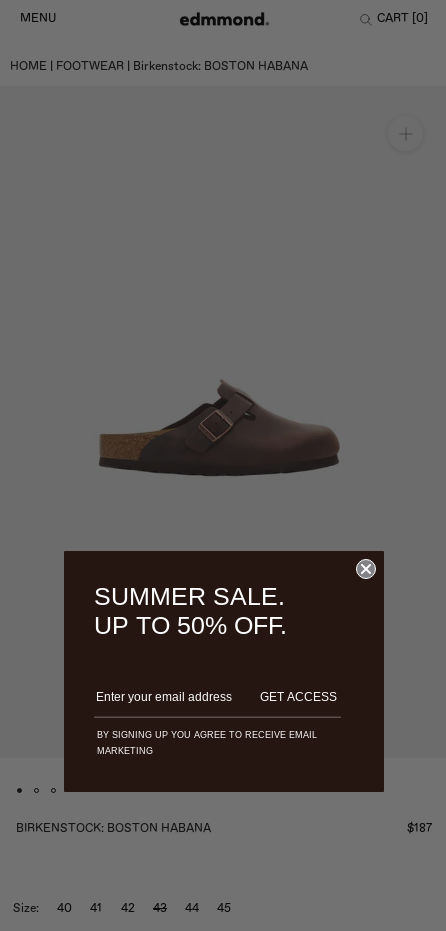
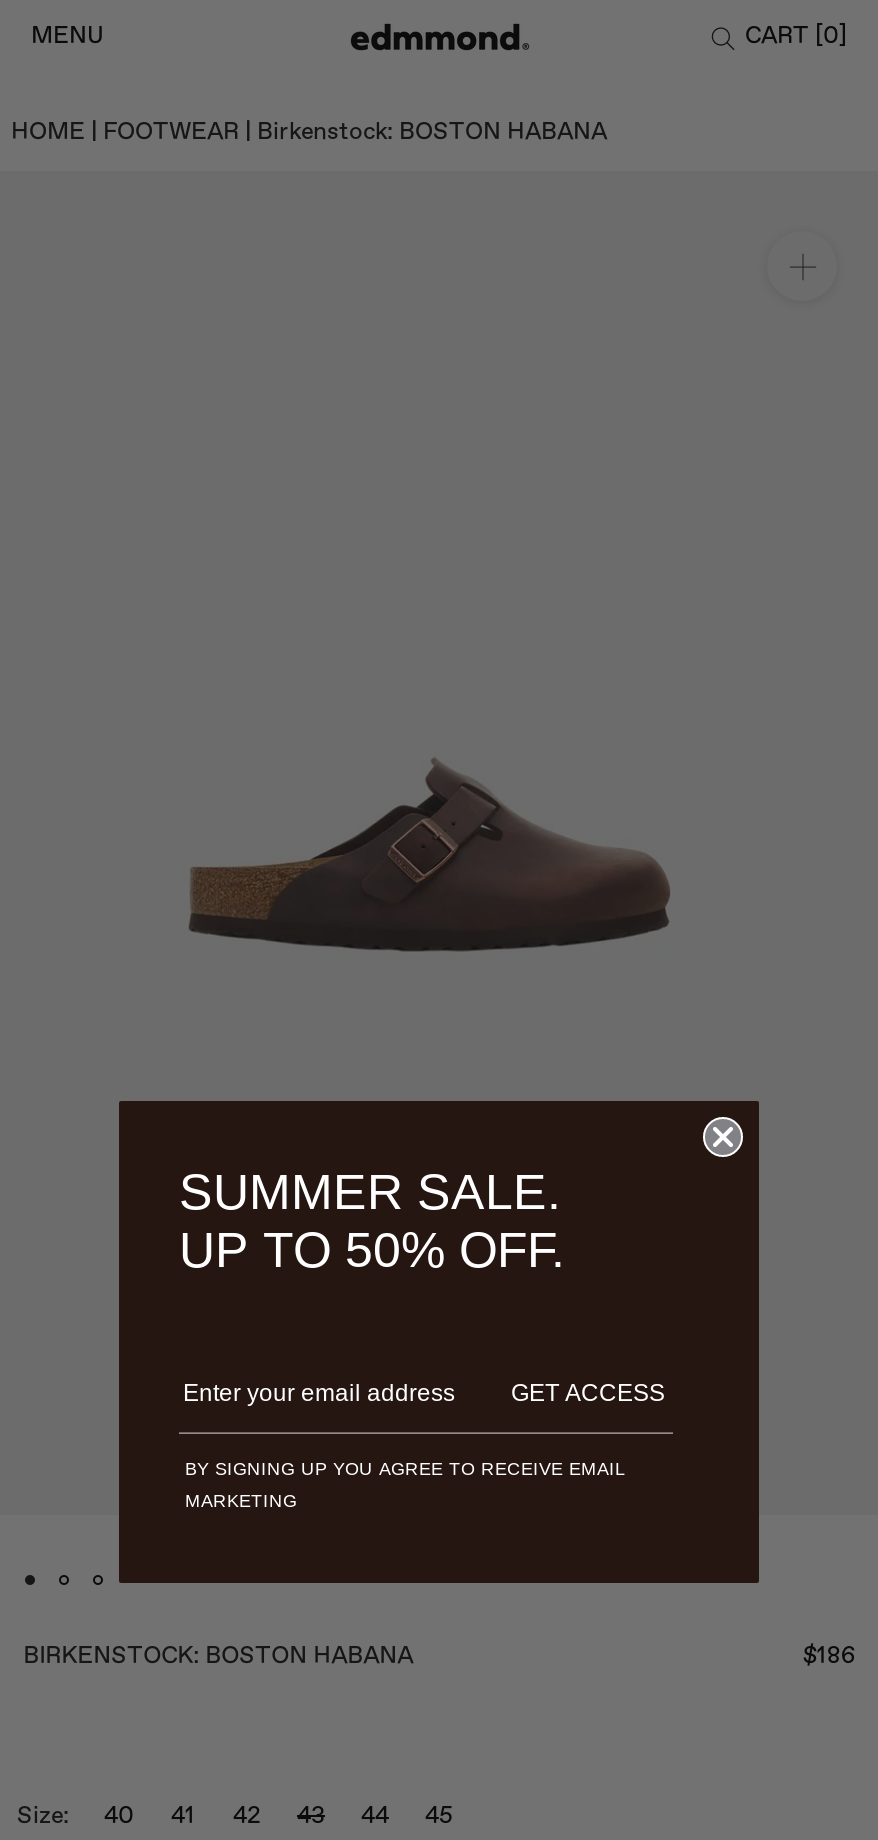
- $187
+ $186
